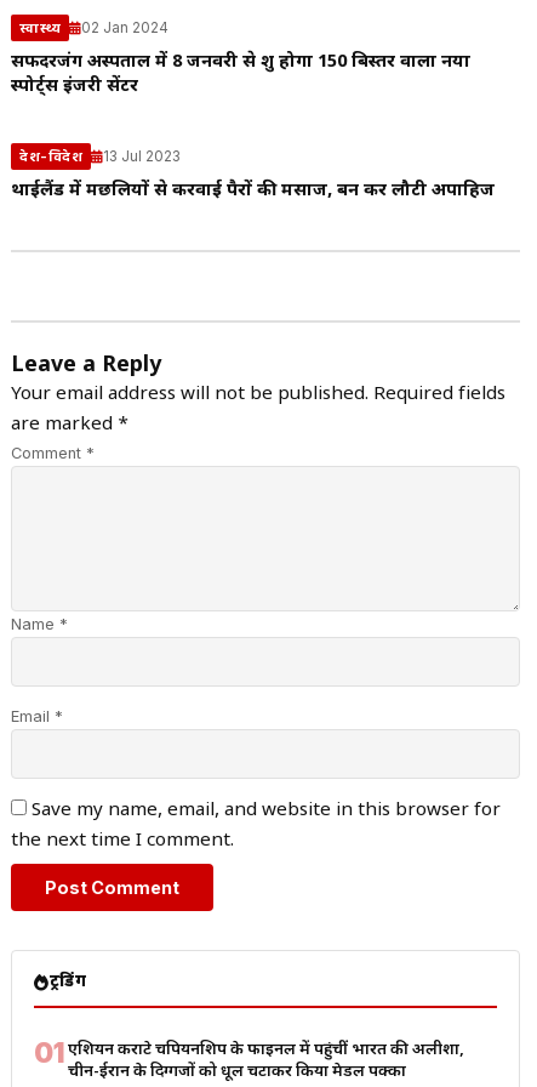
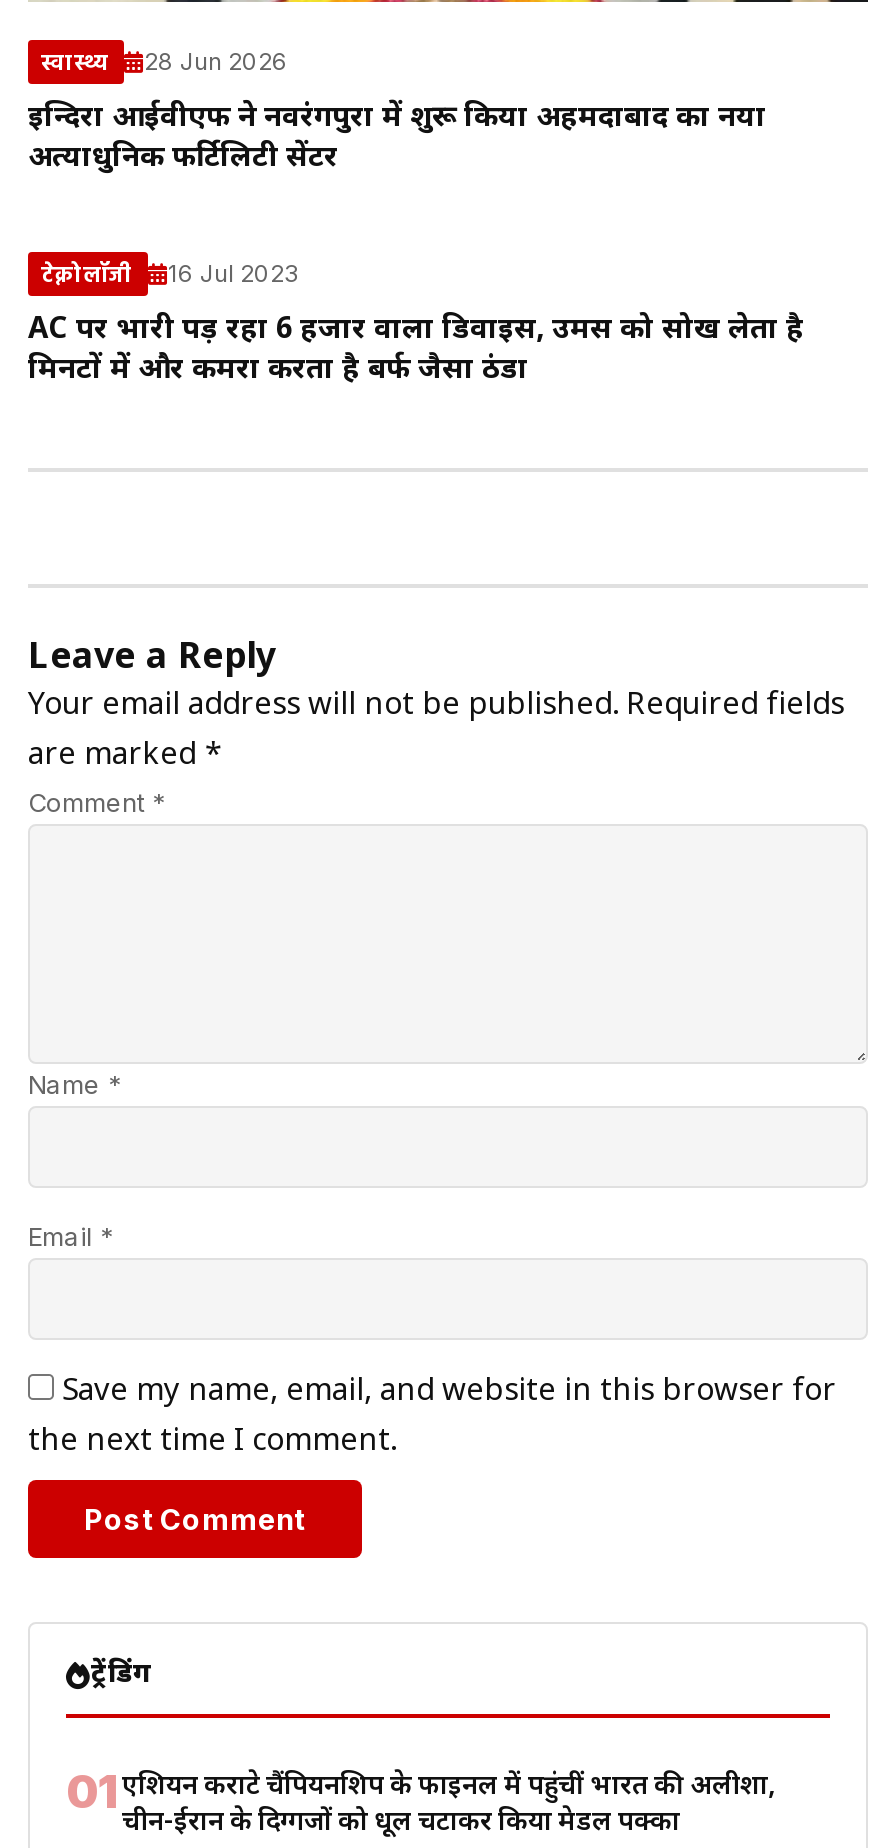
- स्वास्थ्य 02 Jan 2024
+ स्वास्थ्य 28 Jun 2026

- सफदरजंग अस्पताल में 8 जनवरी से शुरू होगा 150 बिस्तर वाला नया
- स्पोर्ट्स इंजरी सेंटर
+ इन्दिरा आईवीएफ ने नवरंगपुरा में शुरू किया अहमदाबाद का नया
+ अत्याधुनिक फर्टिलिटी सेंटर

- देश-विदेश
- 13 Jul 2023
+ टेक्नोलॉजी
+ 16 Jul 2023

- थाईलैंड में मछलियों से करवाई पैरों की मसाज, बन कर लौटी अपाहिज
+ AC पर भारी पड़ रहा 6 हजार वाला डिवाइस, उमस को सोख लेता है
+ मिनटों में और कमरा करता है बर्फ जैसा ठंडा
